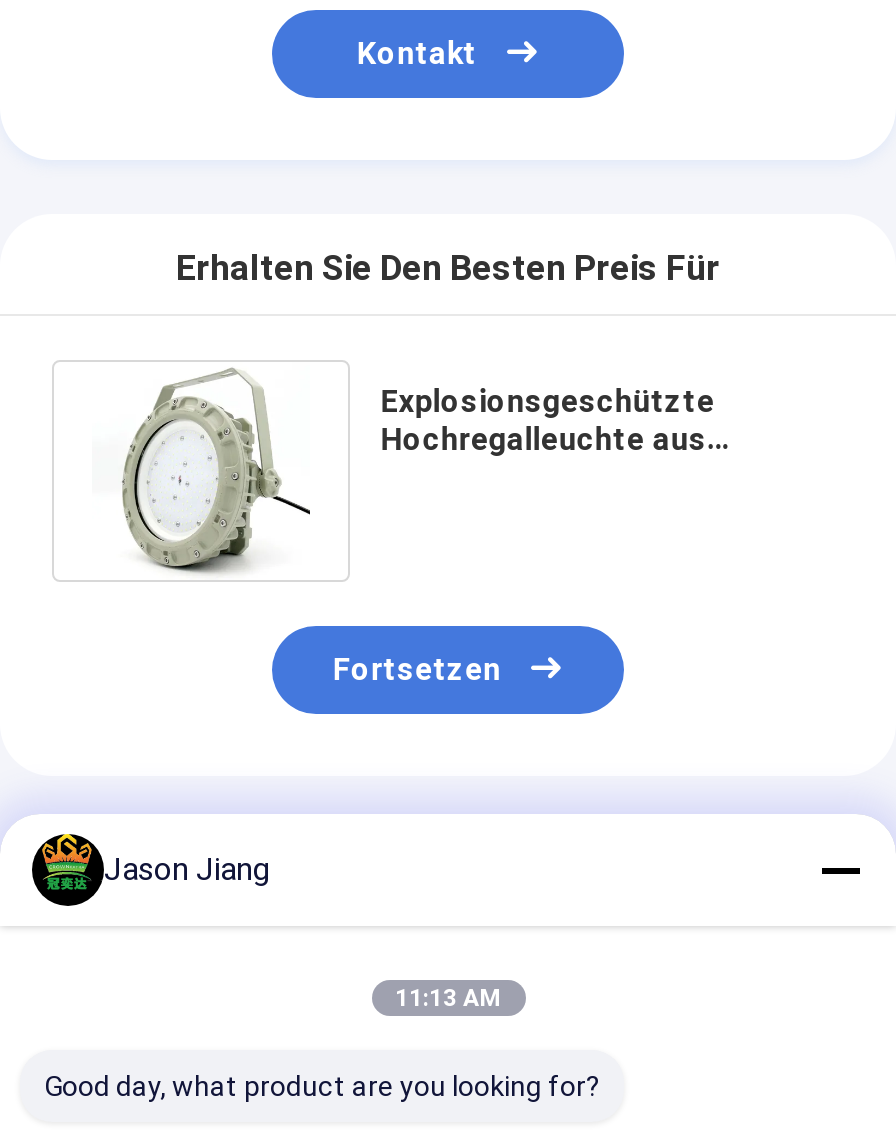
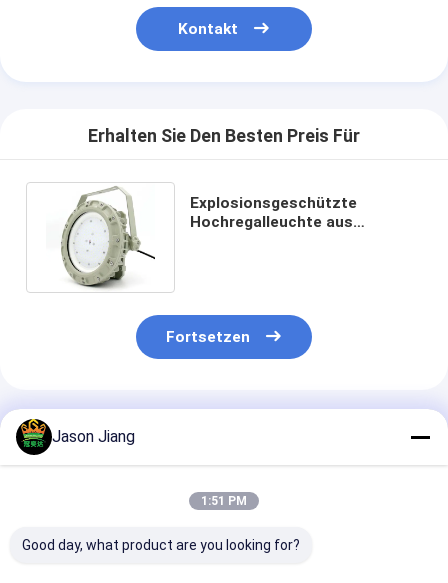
- 11:13 AM
+ 1:51 PM
